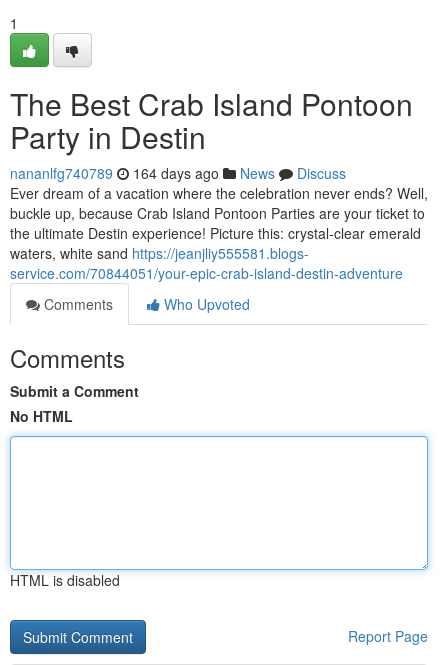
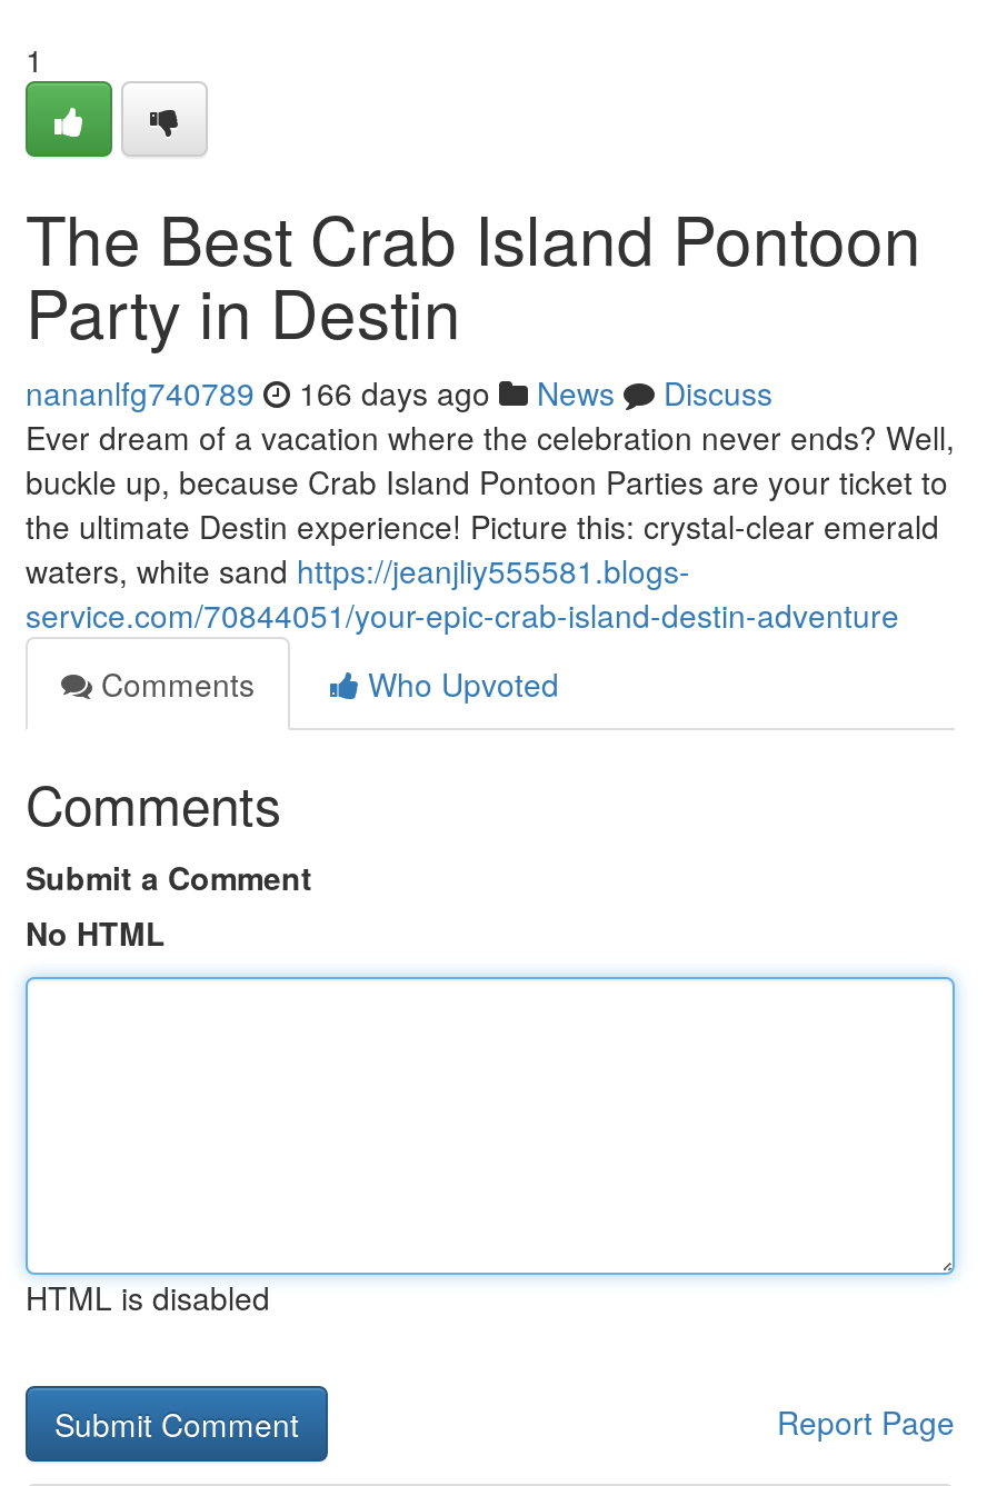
- nananlfg740789 164 days ago News Discuss
+ nananlfg740789 166 days ago News Discuss
